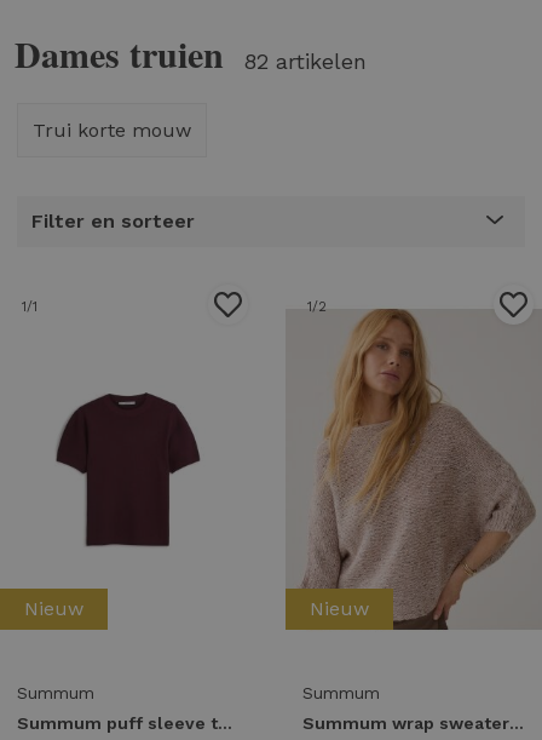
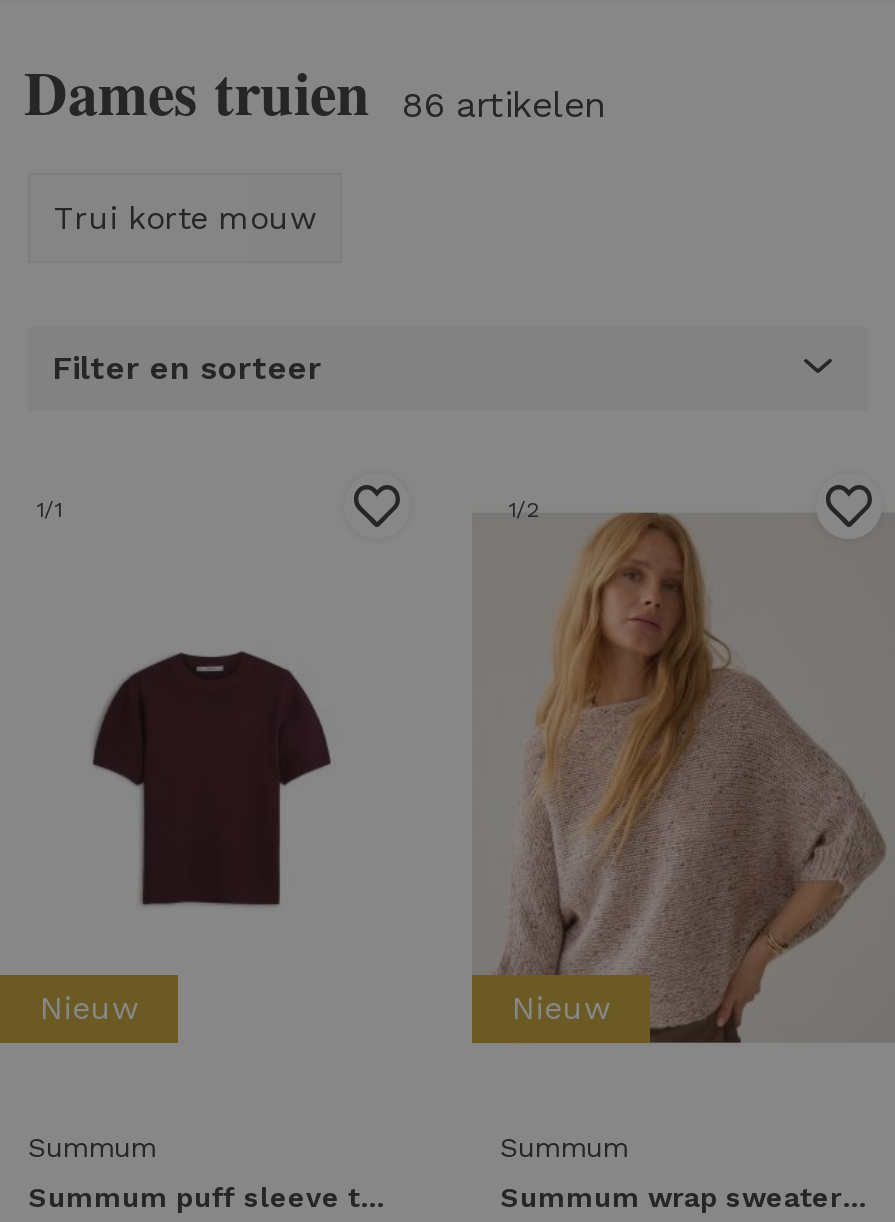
- Dames truien 82 artikelen
+ Dames truien 86 artikelen
